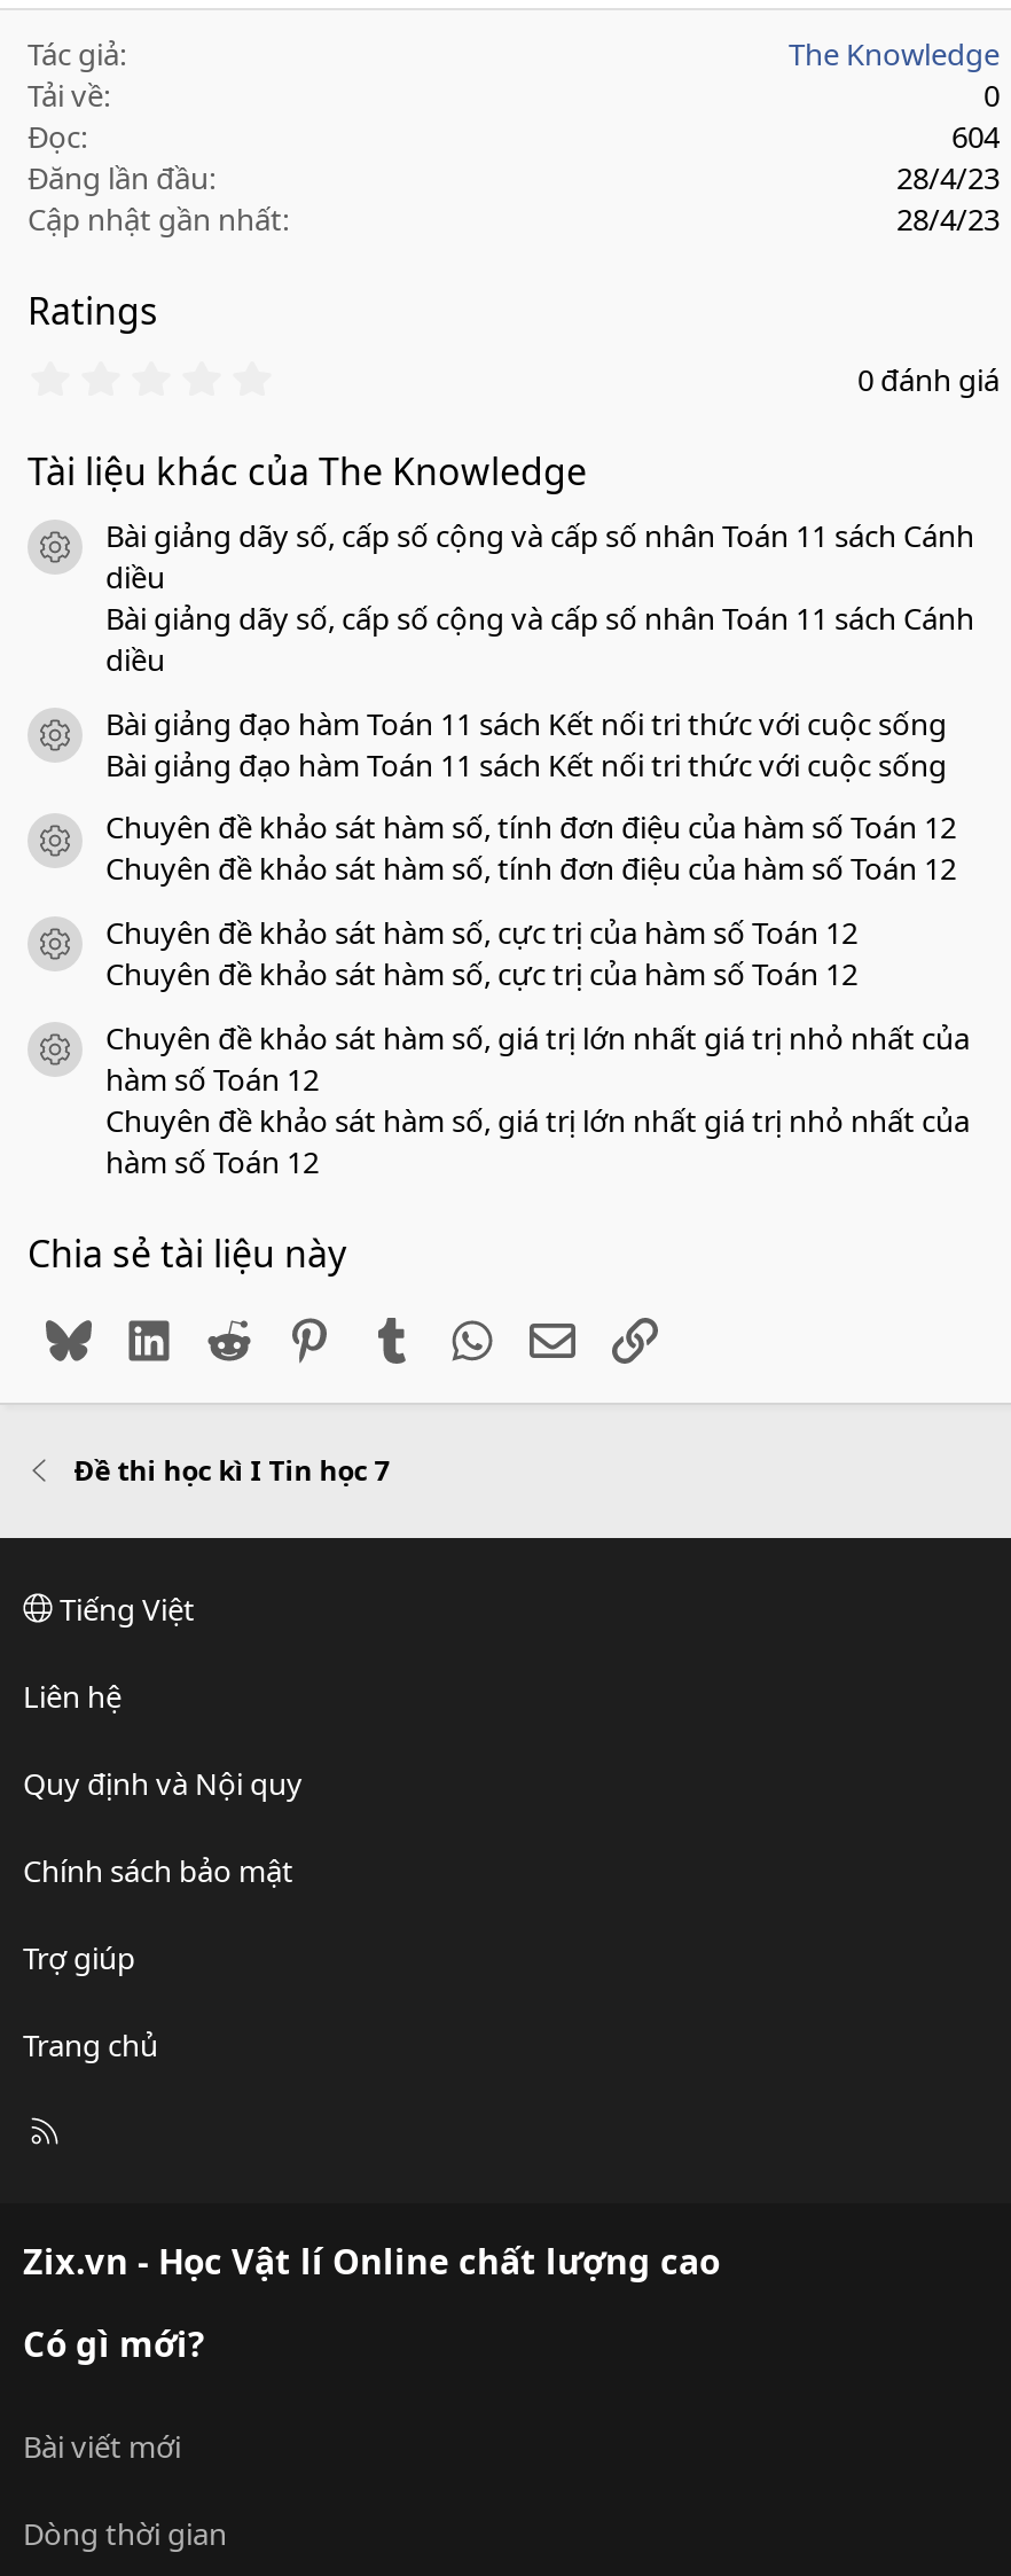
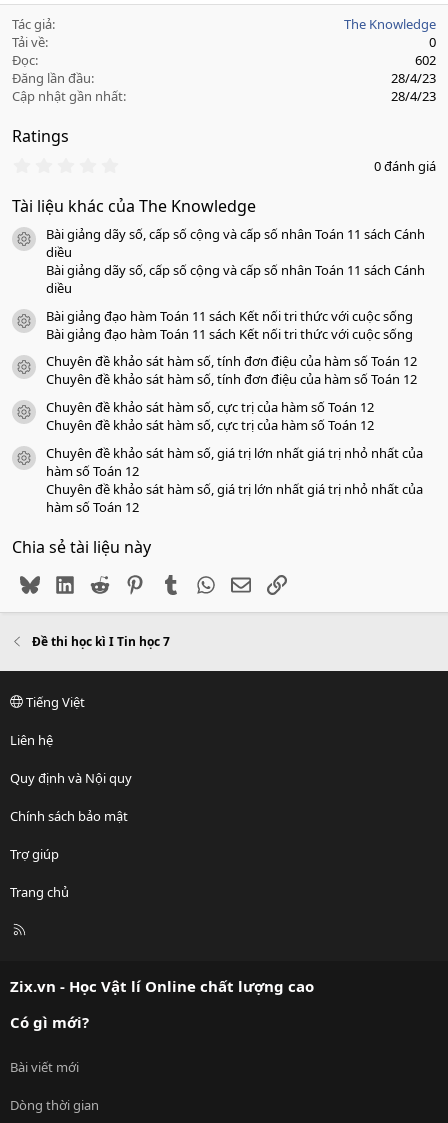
- 604
+ 602
